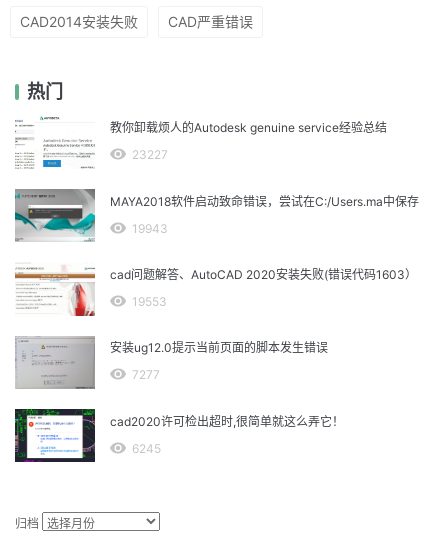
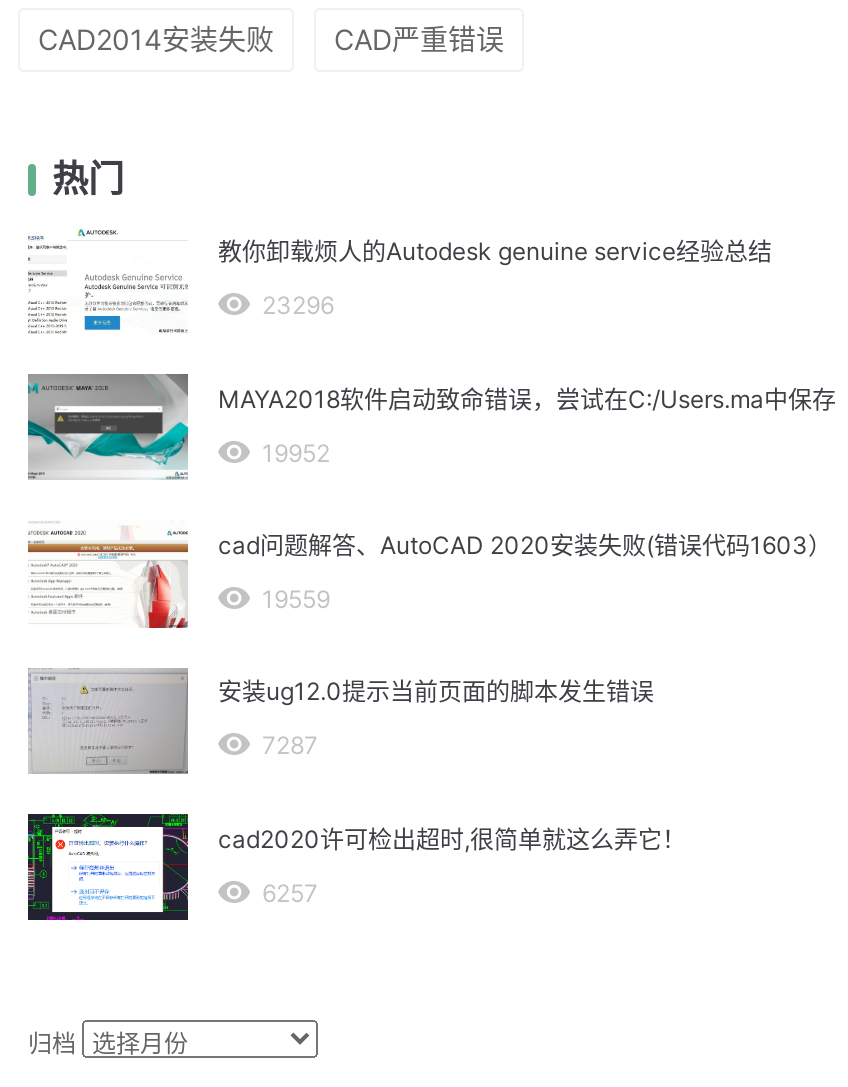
- 23227
+ 23296

- 19943
+ 19952

- 19553
+ 19559

- 7277
+ 7287

- 6245
+ 6257
